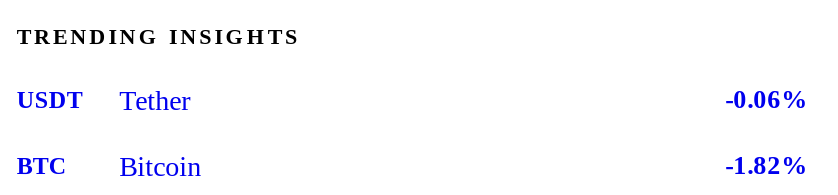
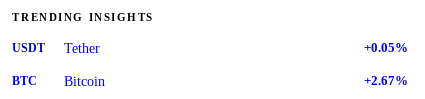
- -0.06%
+ +0.05%

- -1.82%
+ +2.67%
